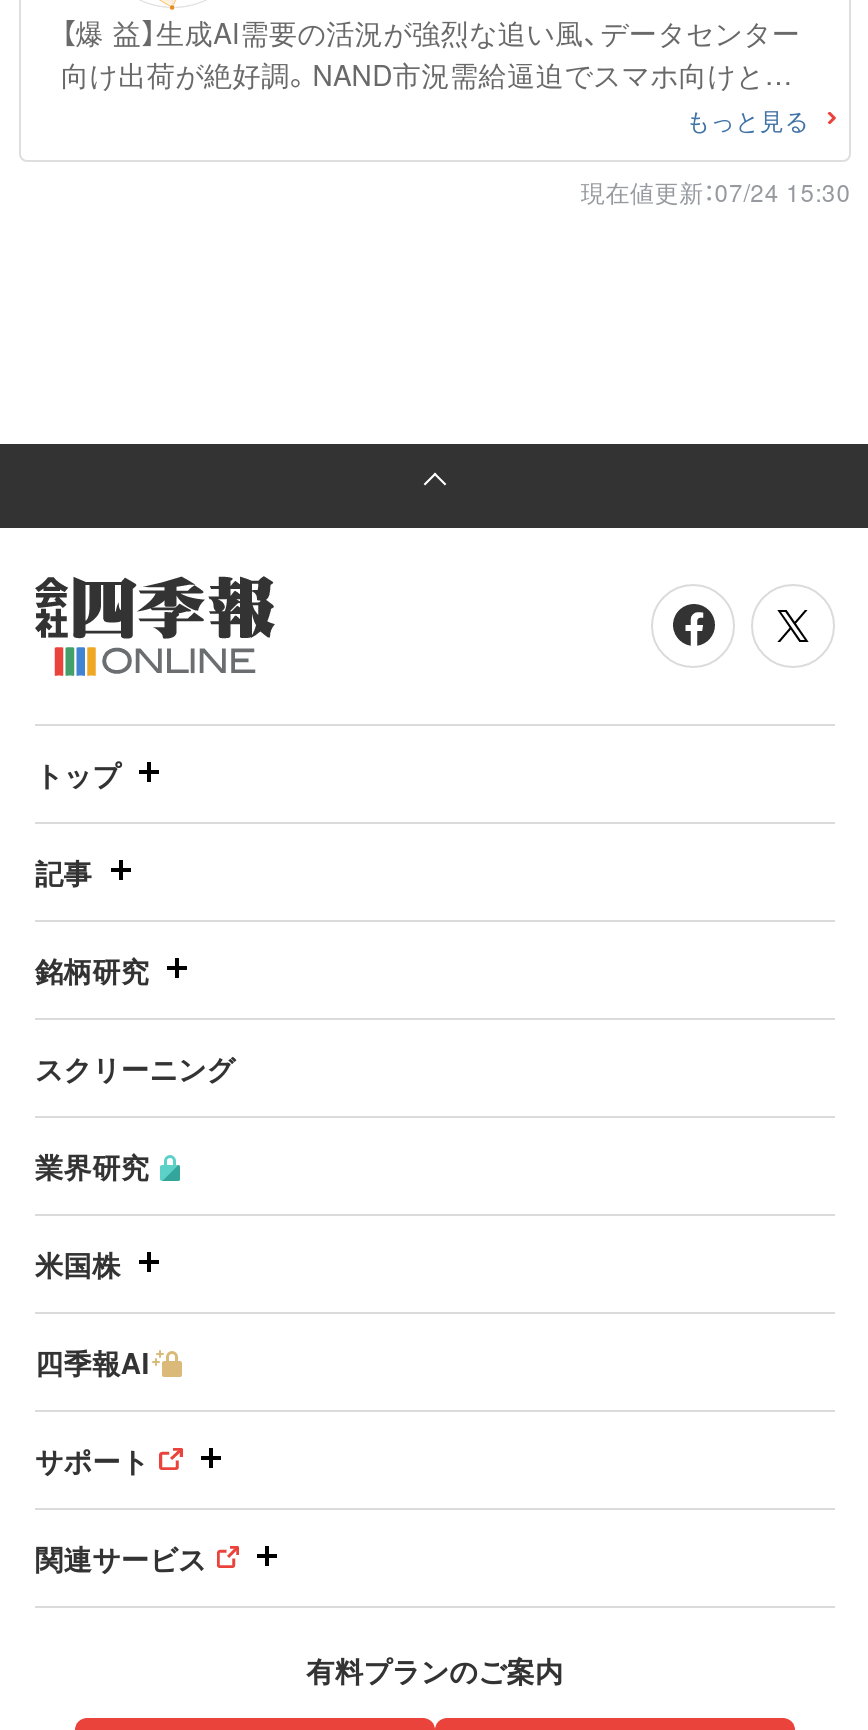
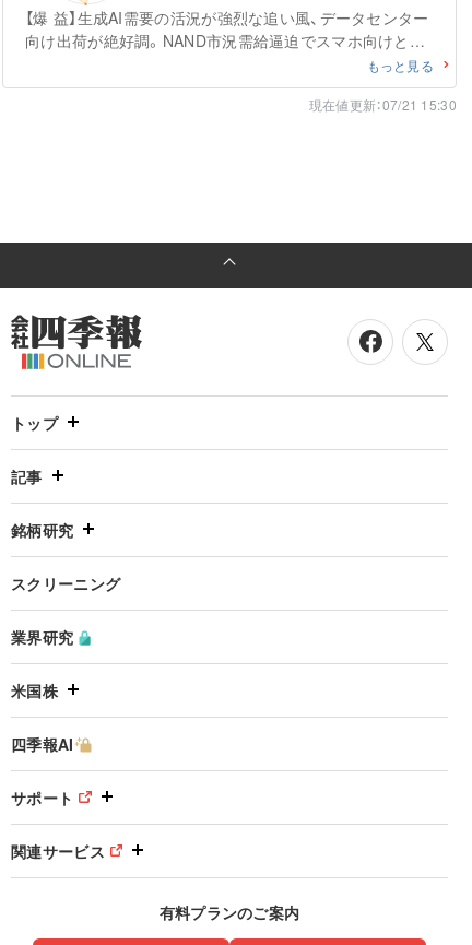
- 現在値更新：07/24 15:30
+ 現在値更新：07/21 15:30
